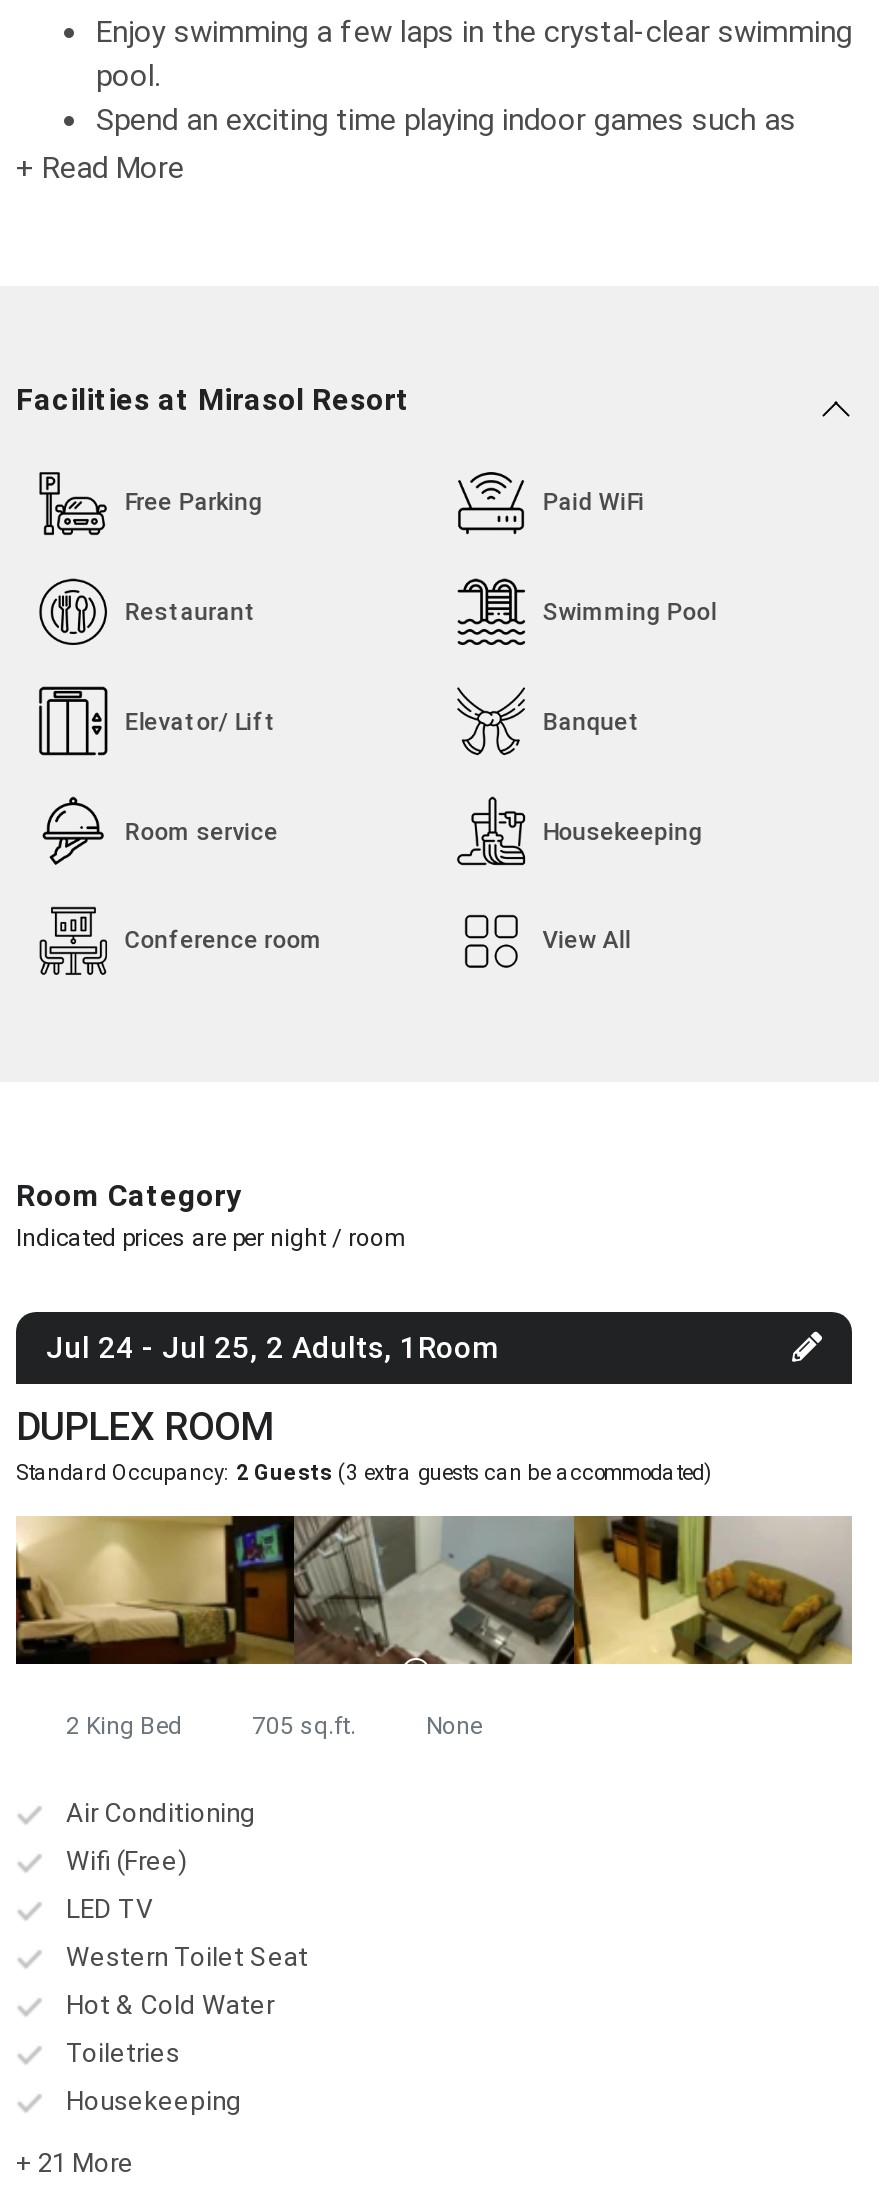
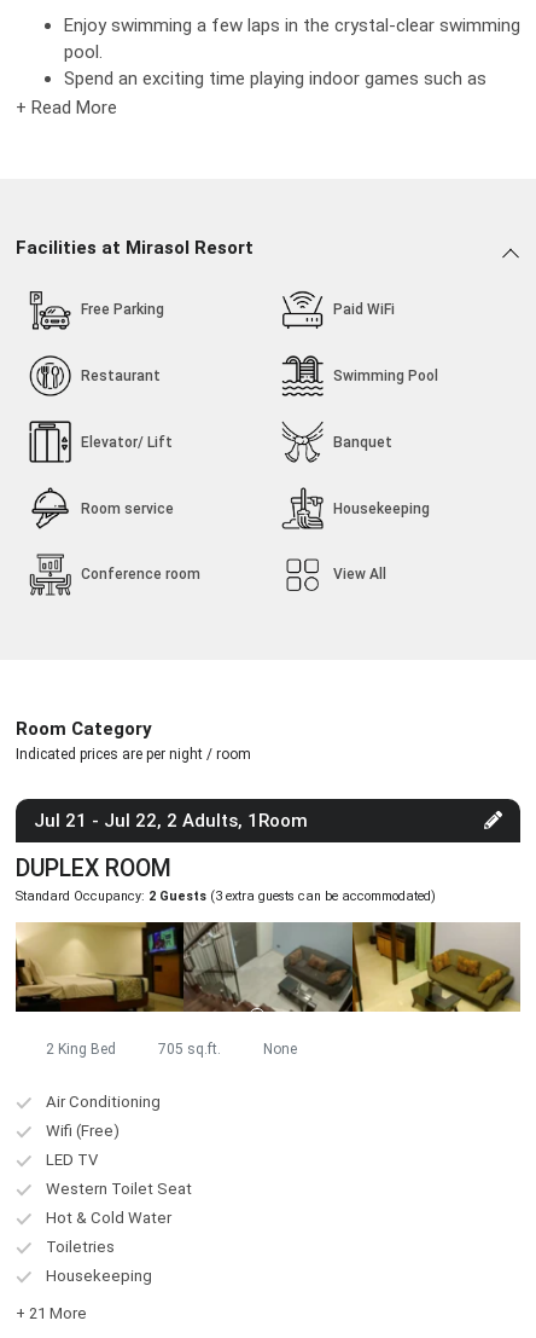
- Jul 24 - Jul 25, 2 Adults, 1Room
+ Jul 21 - Jul 22, 2 Adults, 1Room
